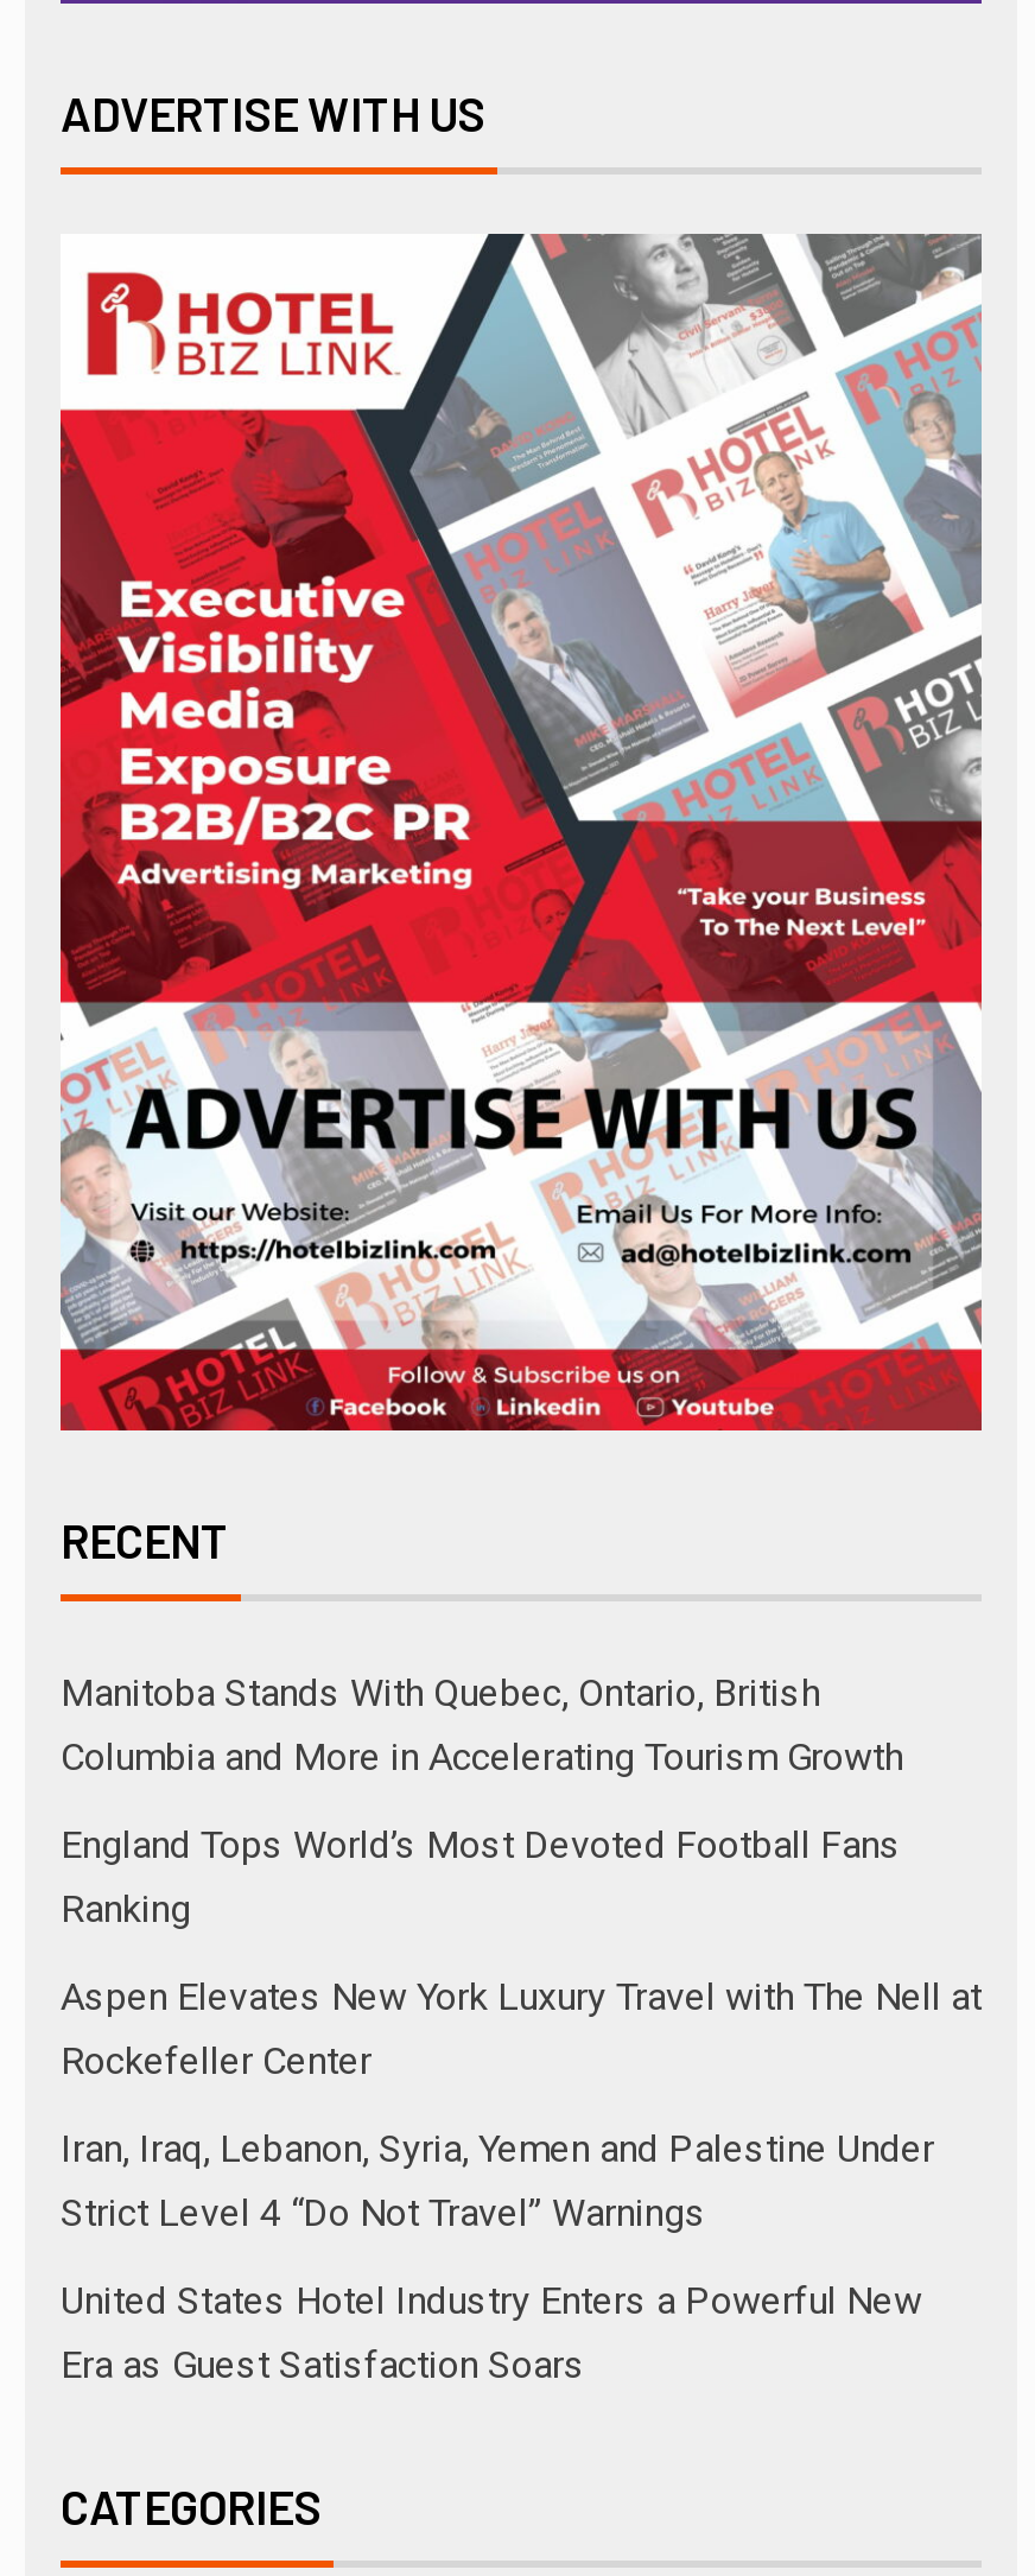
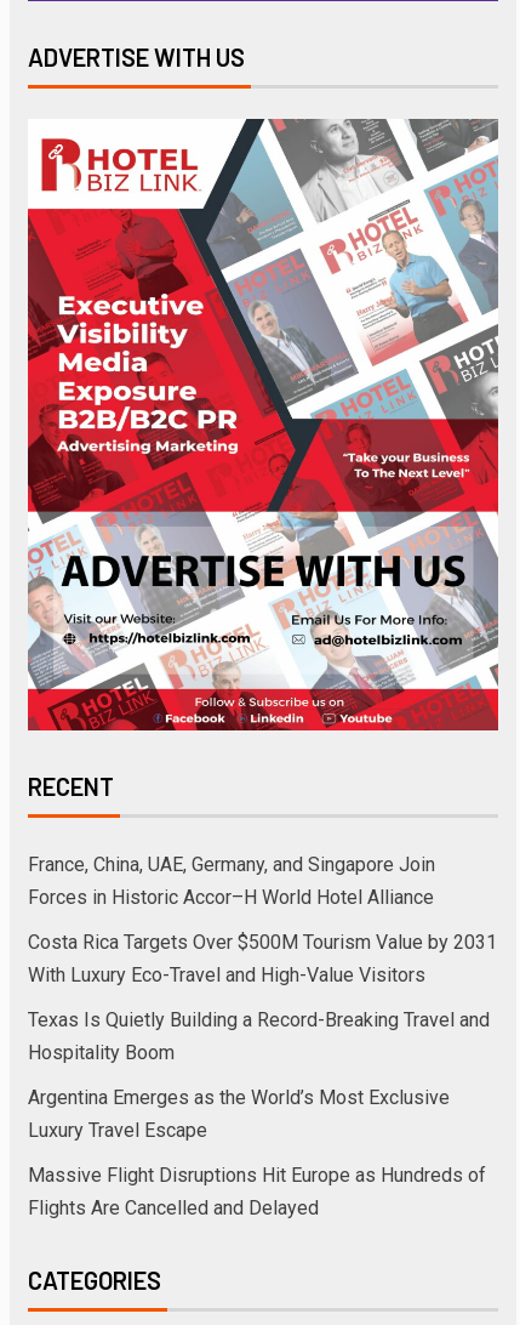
- Manitoba Stands With Quebec, Ontario, British
- Columbia and More in Accelerating Tourism Growth
+ France, China, UAE, Germany, and Singapore Join
+ Forces in Historic Accor–H World Hotel Alliance

- England Tops World’s Most Devoted Football Fans
- Ranking
+ Costa Rica Targets Over $500M Tourism Value by 2031
+ With Luxury Eco-Travel and High-Value Visitors

- Aspen Elevates New York Luxury Travel with The Nell at
- Rockefeller Center
+ Texas Is Quietly Building a Record-Breaking Travel and
+ Hospitality Boom

- Iran, Iraq, Lebanon, Syria, Yemen and Palestine Under
- Strict Level 4 “Do Not Travel” Warnings
+ Argentina Emerges as the World’s Most Exclusive
+ Luxury Travel Escape

- United States Hotel Industry Enters a Powerful New
- Era as Guest Satisfaction Soars
+ Massive Flight Disruptions Hit Europe as Hundreds of
+ Flights Are Cancelled and Delayed
